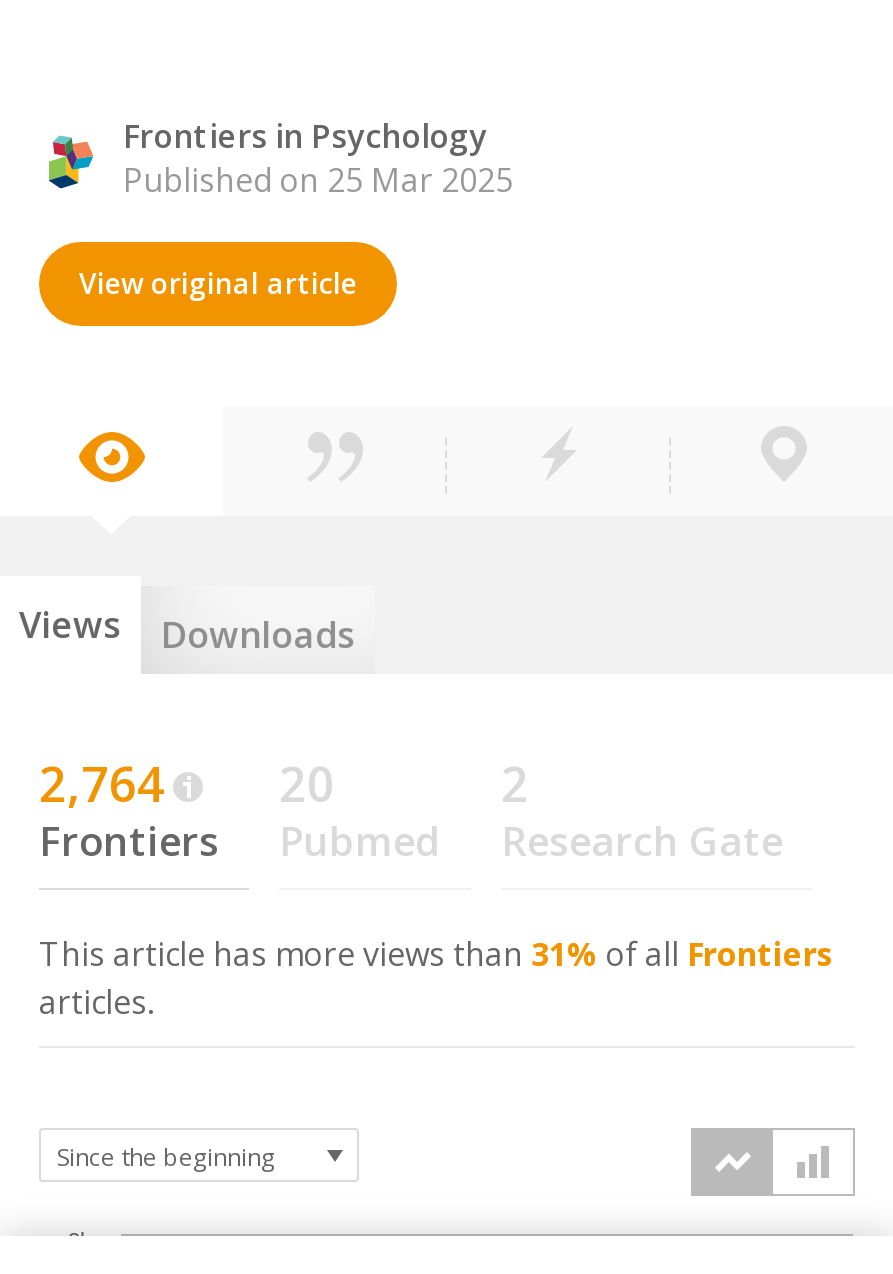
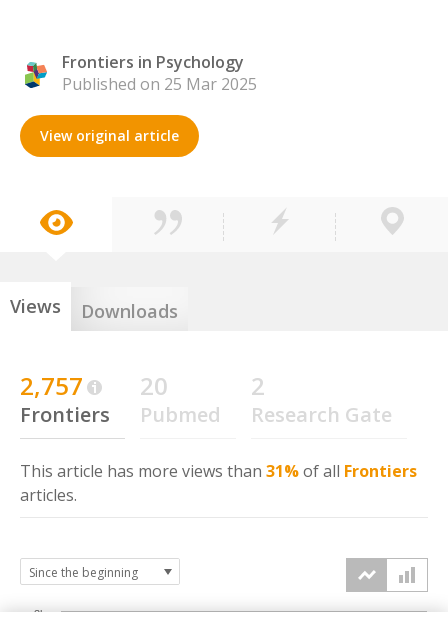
- 2,764
+ 2,757
